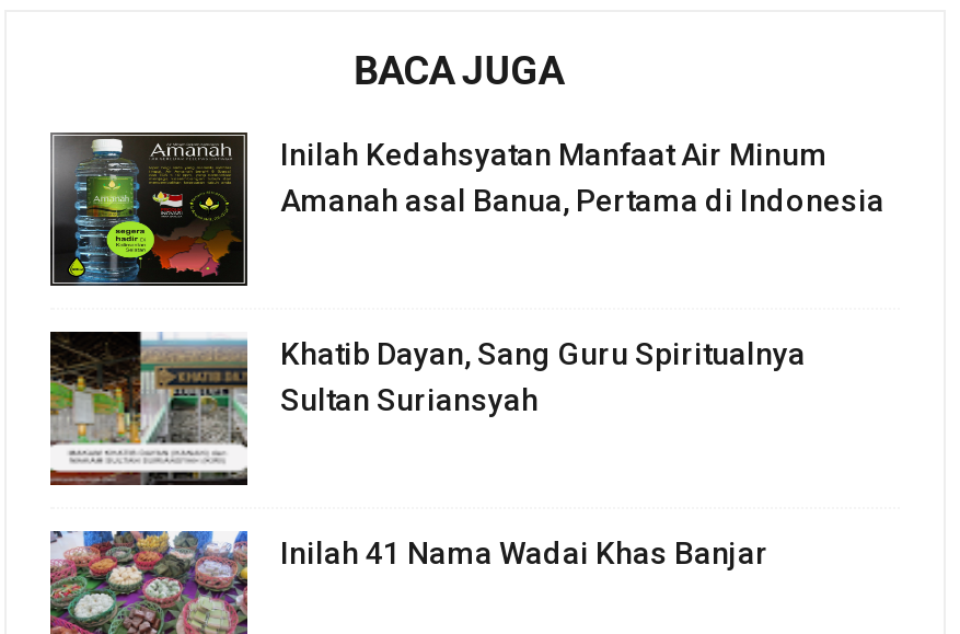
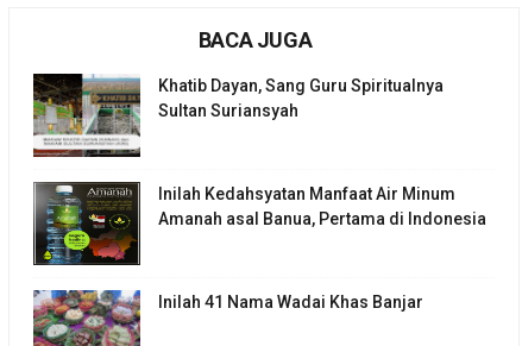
moved down: [image] | Inilah Kedahsyatan Manfaat Air Minum | Amanah asal Banua, Pertama di Indonesia

moved up: [image] | Khatib Dayan, Sang Guru Spiritualnya | Sultan Suriansyah
